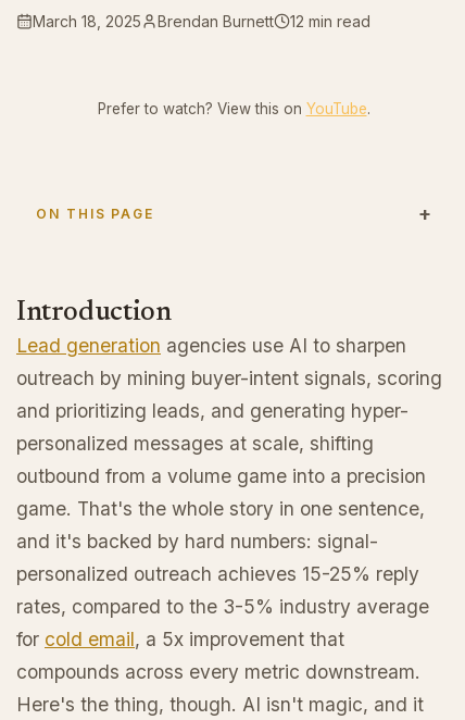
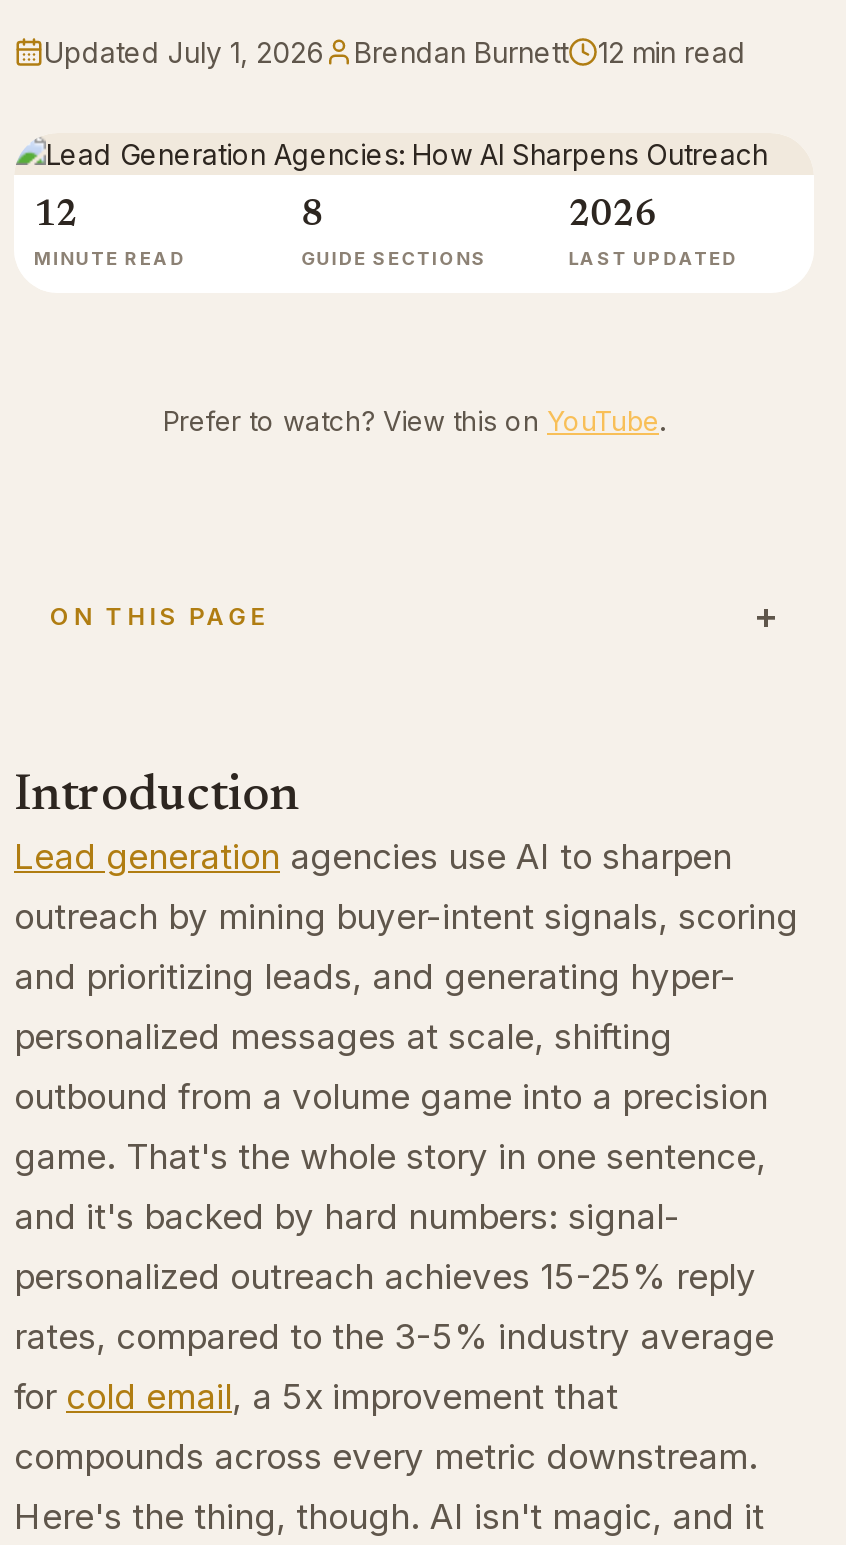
- March 18, 2025 Brendan Burnett 12 min read
+ Updated July 1, 2026 Brendan Burnett 12 min read

+ [image]
+ 12
+ MINUTE READ

+ 8
+ GUIDE SECTIONS

+ 2026
+ LAST UPDATED
